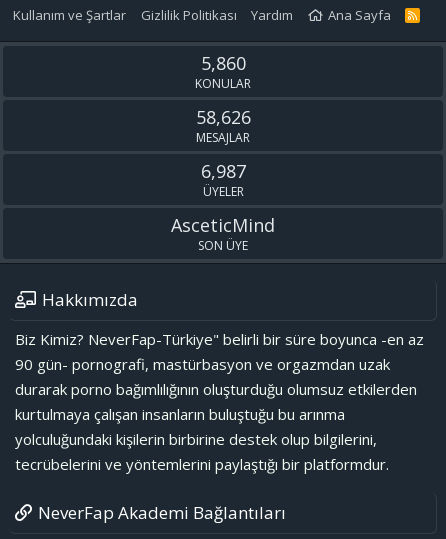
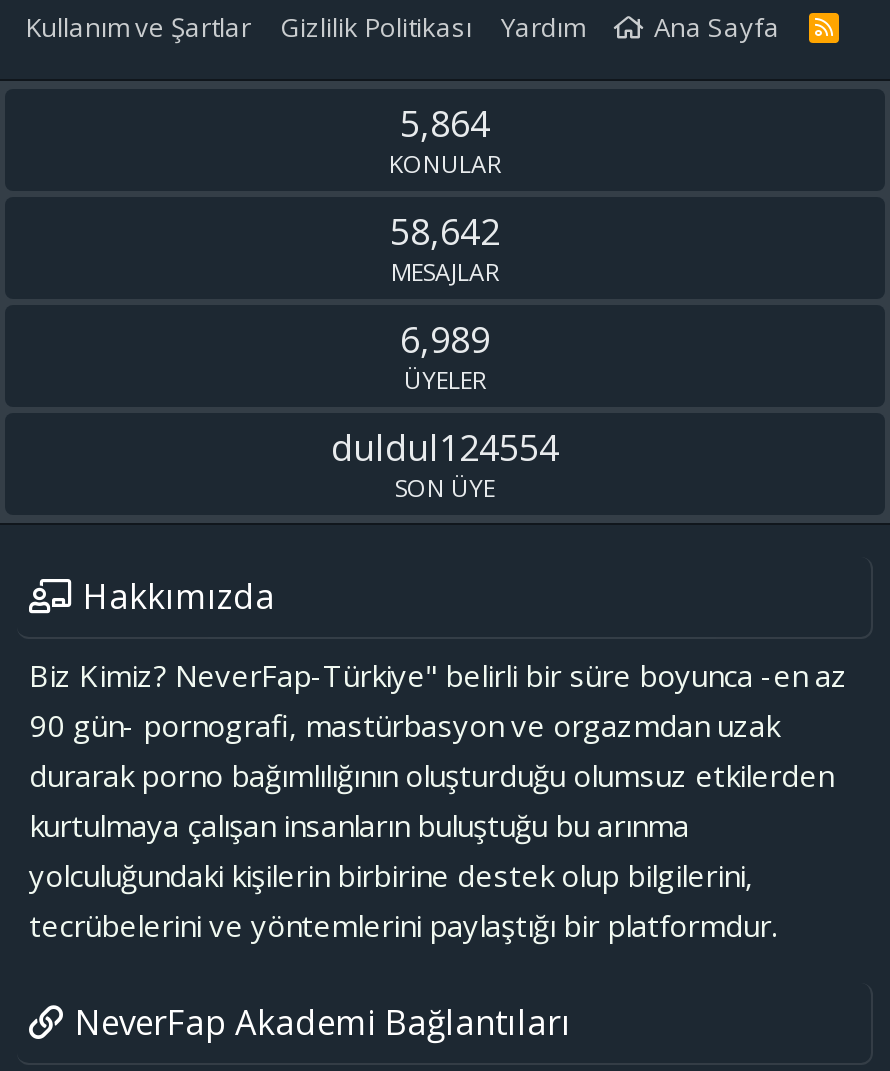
- 5,860
+ 5,864

- 58,626
+ 58,642

- 6,987
+ 6,989

- AsceticMind
+ duldul124554
